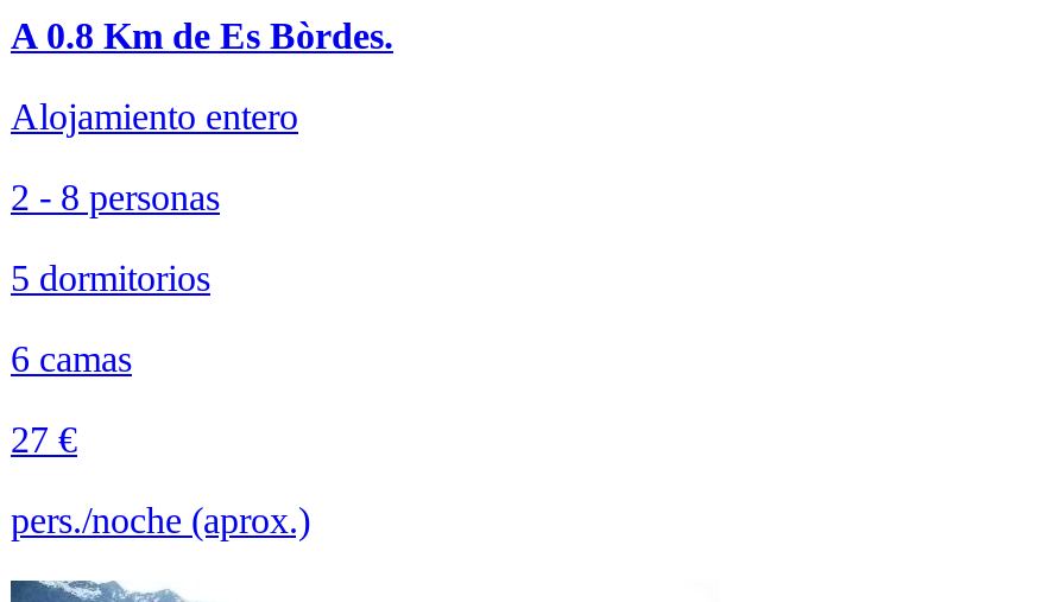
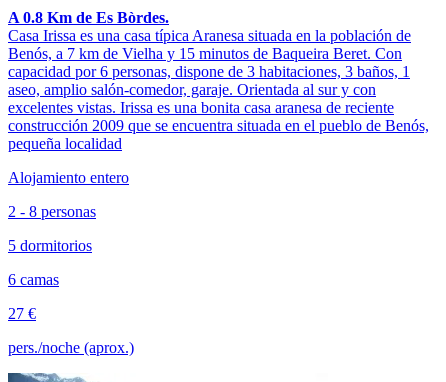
+ Casa Irissa es una casa típica Aranesa situada en la población de
+ Benós, a 7 km de Vielha y 15 minutos de Baqueira Beret. Con
+ capacidad por 6 personas, dispone de 3 habitaciones, 3 baños, 1
+ aseo, amplio salón-comedor, garaje. Orientada al sur y con
+ excelentes vistas. Irissa es una bonita casa aranesa de reciente
+ construcción 2009 que se encuentra situada en el pueblo de Benós,
+ pequeña localidad
